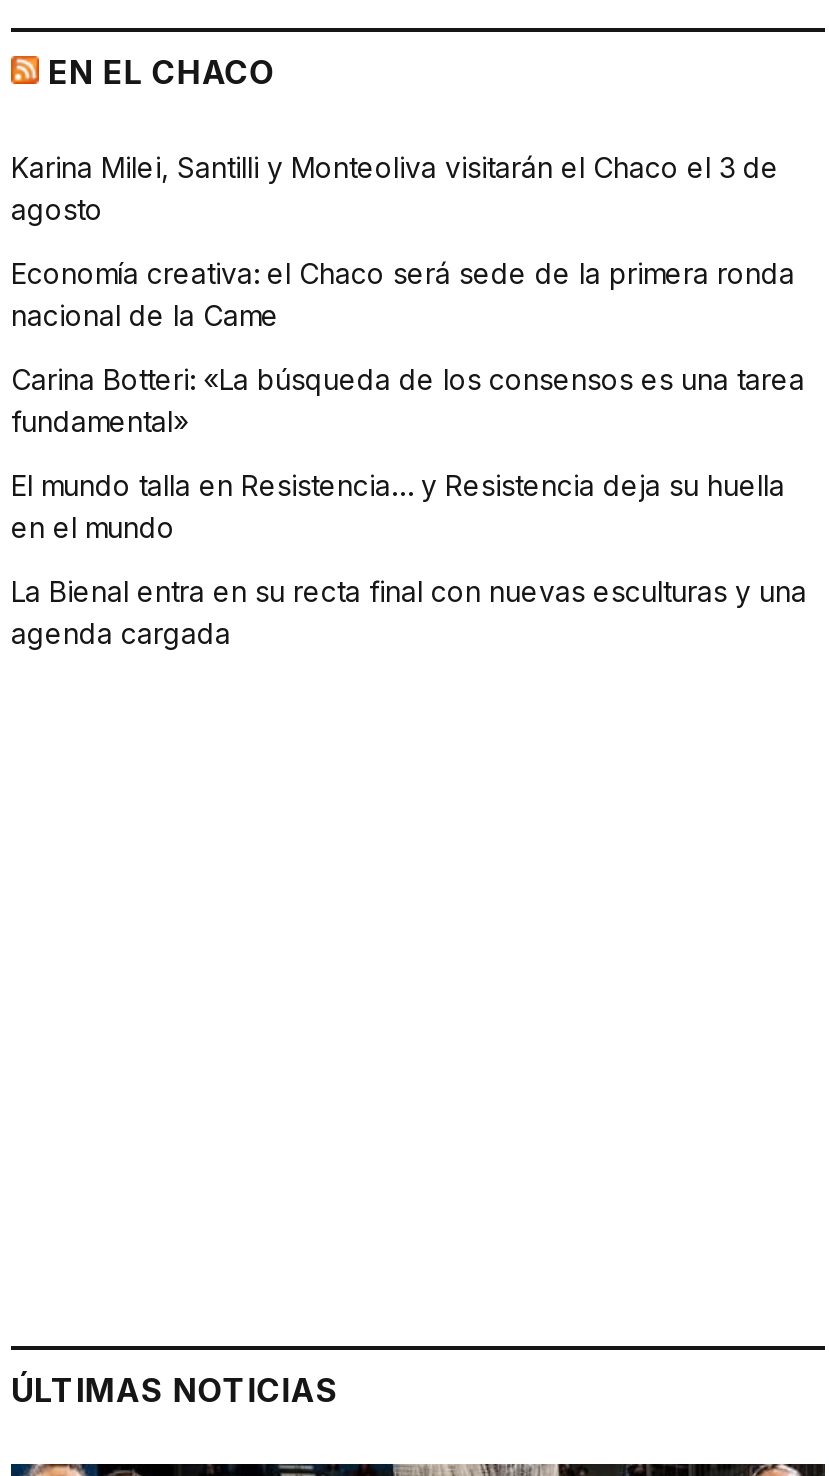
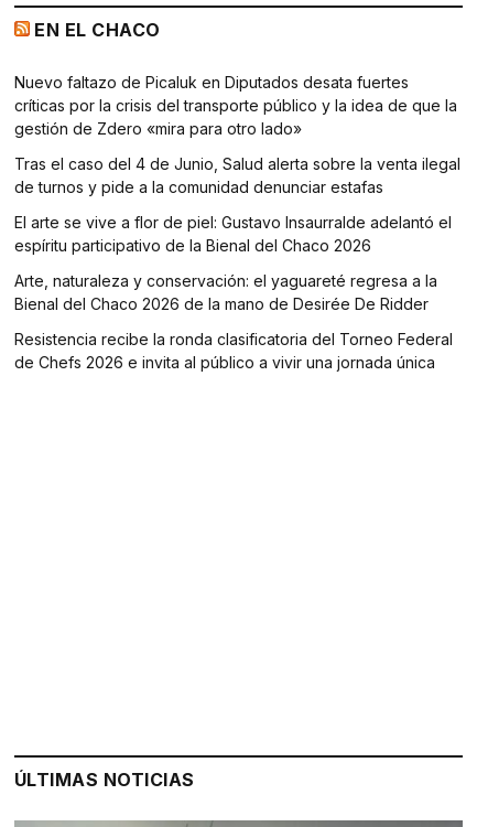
- Karina Milei, Santilli y Monteoliva visitarán el Chaco el 3 de
- agosto
+ Nuevo faltazo de Picaluk en Diputados desata fuertes
+ críticas por la crisis del transporte público y la idea de que la
+ gestión de Zdero «mira para otro lado»

- Economía creativa: el Chaco será sede de la primera ronda
- nacional de la Came
+ Tras el caso del 4 de Junio, Salud alerta sobre la venta ilegal
+ de turnos y pide a la comunidad denunciar estafas

- Carina Botteri: «La búsqueda de los consensos es una tarea
- fundamental»
+ El arte se vive a flor de piel: Gustavo Insaurralde adelantó el
+ espíritu participativo de la Bienal del Chaco 2026

- El mundo talla en Resistencia… y Resistencia deja su huella
- en el mundo
+ Arte, naturaleza y conservación: el yaguareté regresa a la
+ Bienal del Chaco 2026 de la mano de Desirée De Ridder

- La Bienal entra en su recta final con nuevas esculturas y una
- agenda cargada
+ Resistencia recibe la ronda clasificatoria del Torneo Federal
+ de Chefs 2026 e invita al público a vivir una jornada única
